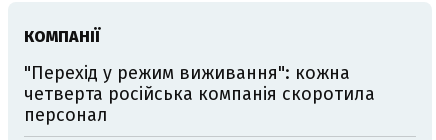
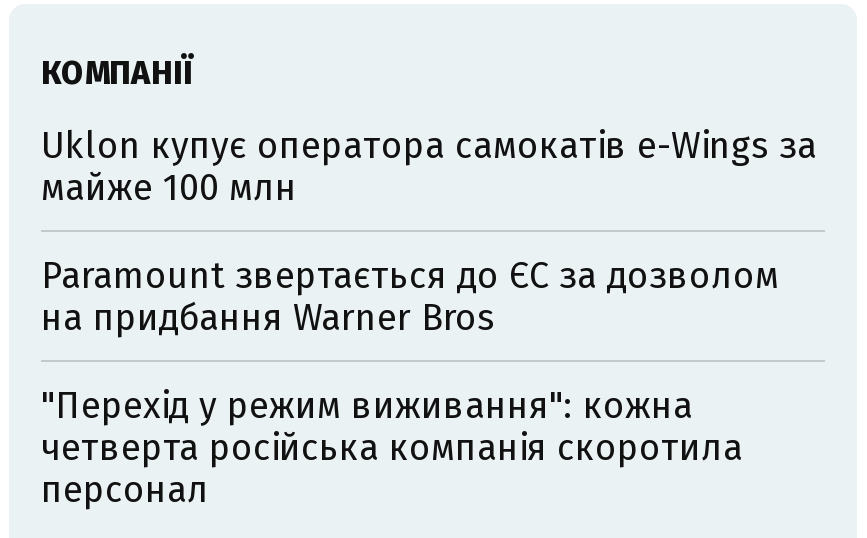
+ Uklon купує оператора самокатів e-Wings за
+ майже 100 млн
+ Paramount звертається до ЄС за дозволом
+ на придбання Warner Bros
